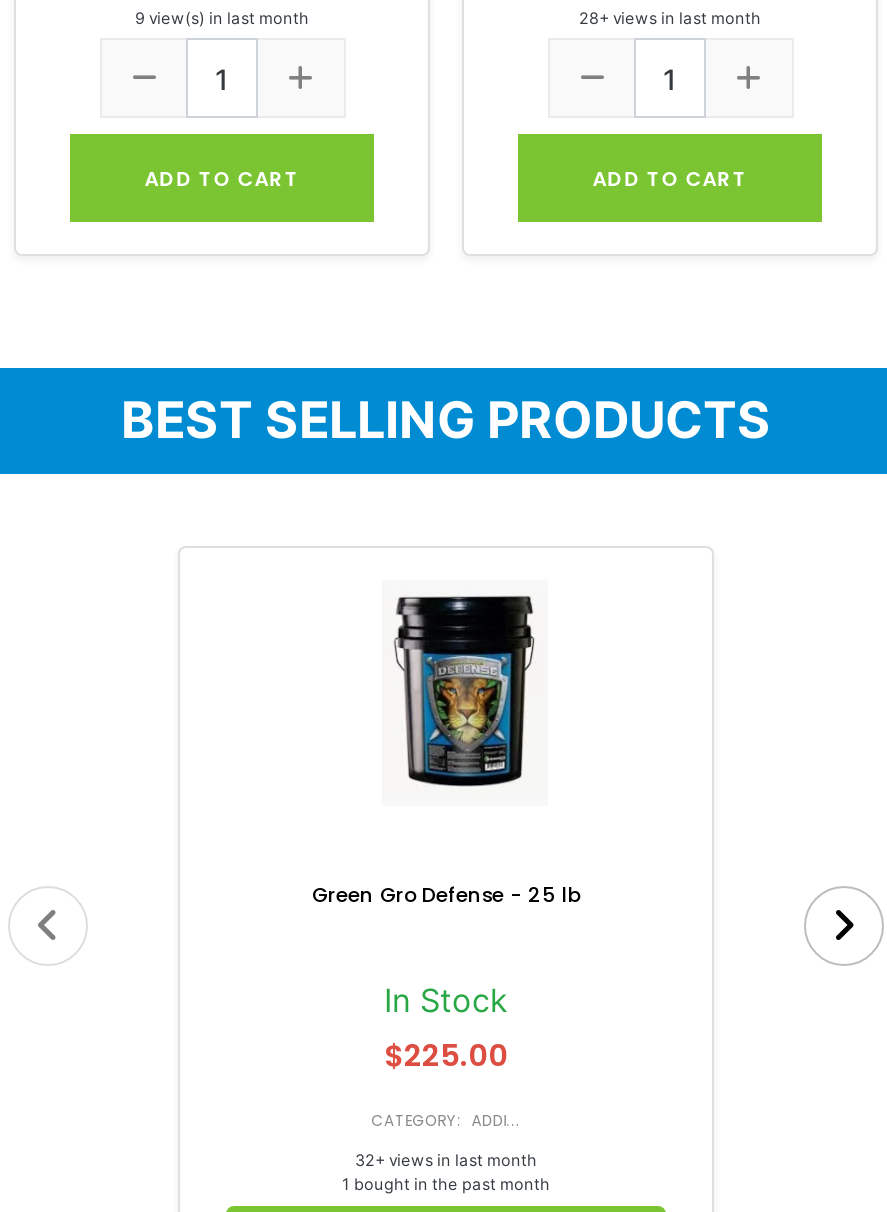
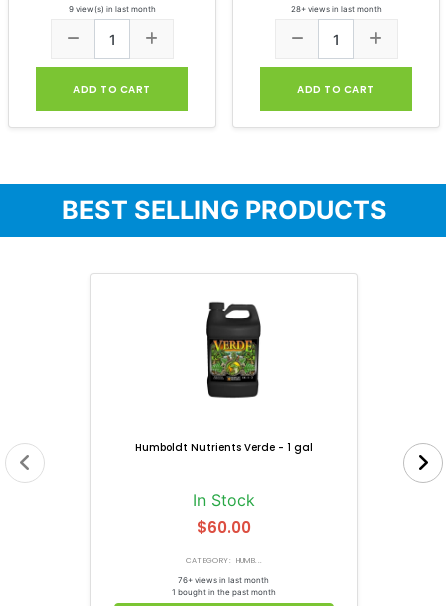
- [image]
+ [image]

- Green Gro Defense - 25 lb
+ Humboldt Nutrients Verde - 1 gal

- $225.00
+ $60.00

- CATEGORY: ADDI...
+ CATEGORY: HUMB...

- 32+ views in last month
+ 76+ views in last month
